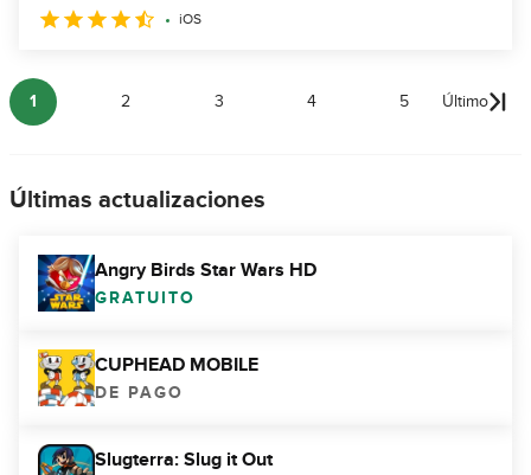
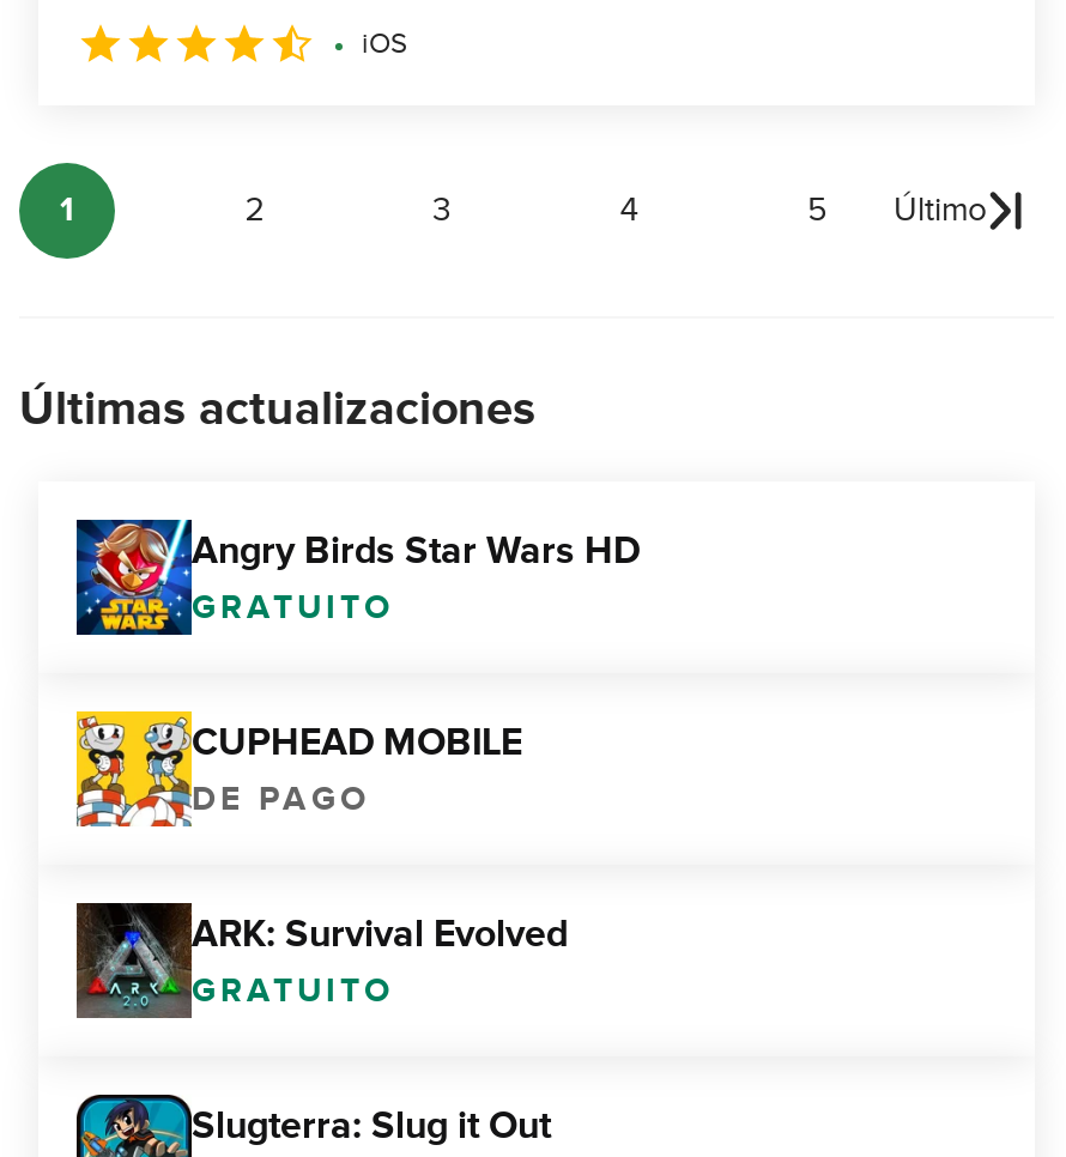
+ [image]
+ ARK: Survival Evolved
+ GRATUITO
